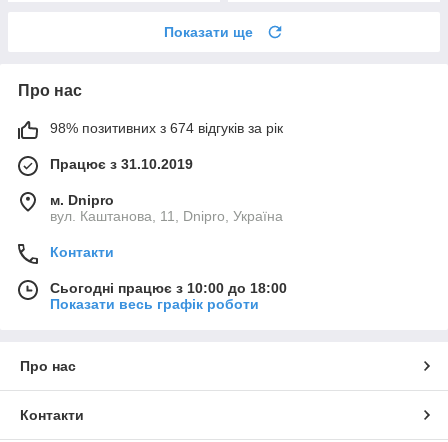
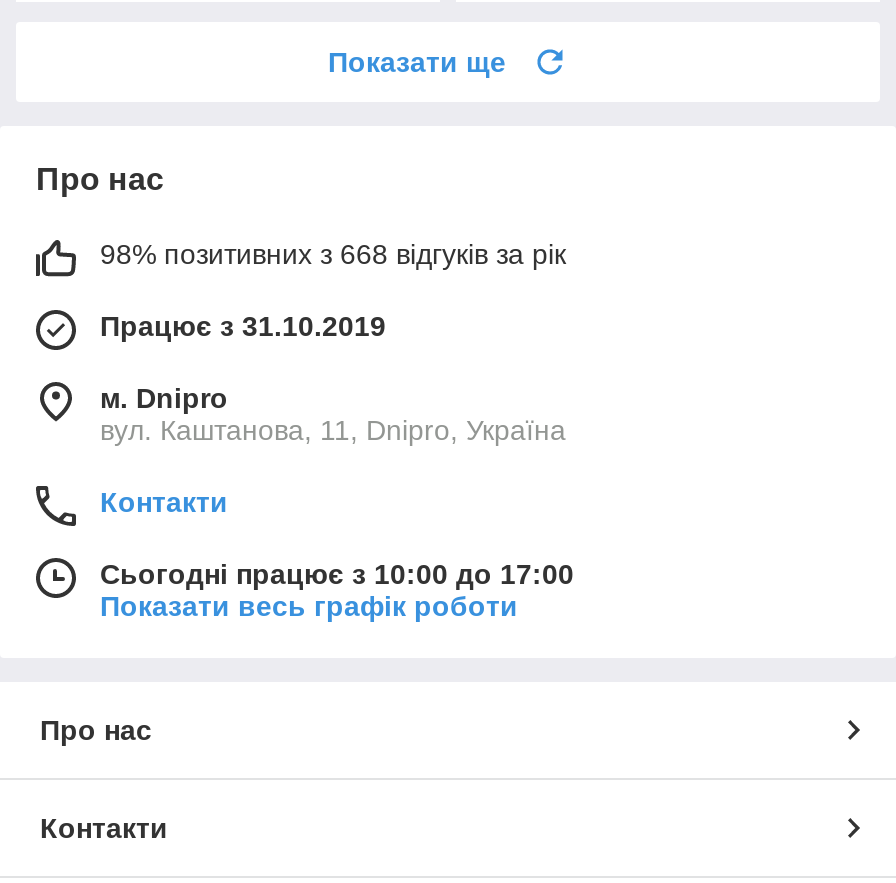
- 98% позитивних з 674 відгуків за рік
+ 98% позитивних з 668 відгуків за рік

- Сьогодні працює з 10:00 до 18:00
+ Сьогодні працює з 10:00 до 17:00
